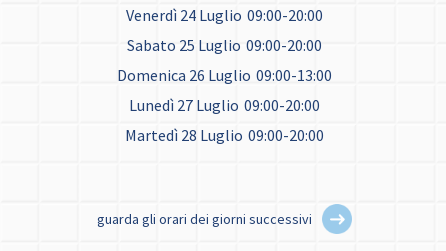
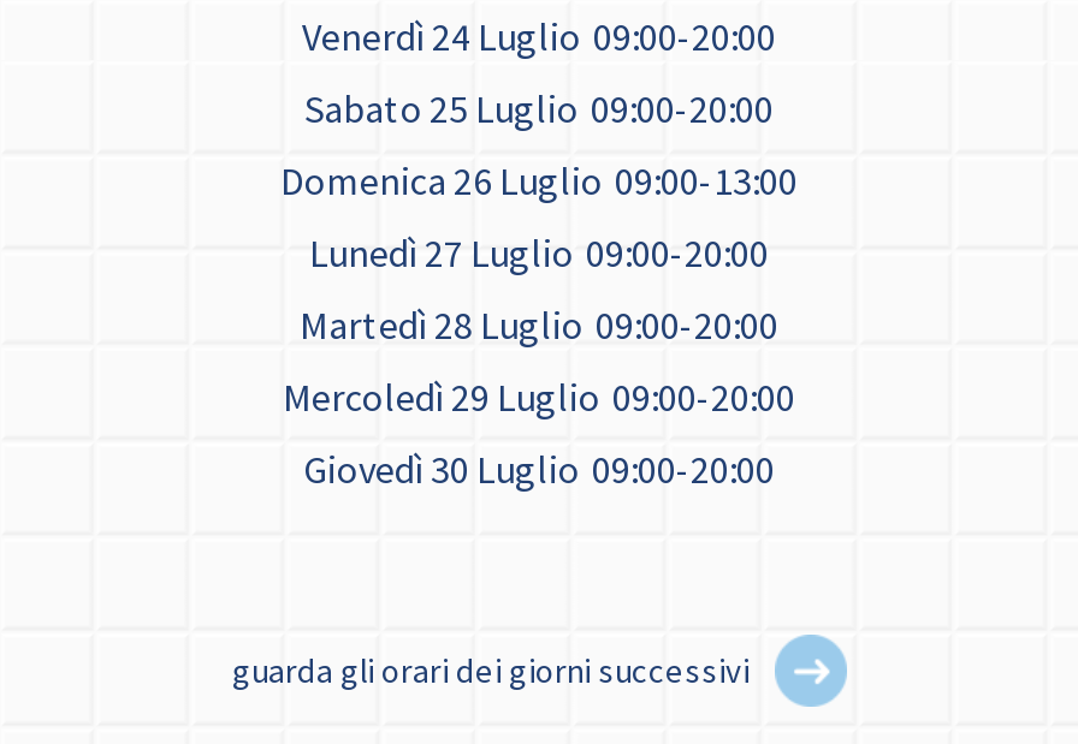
+ Mercoledì 29 Luglio 09:00-20:00
+ Giovedì 30 Luglio 09:00-20:00
